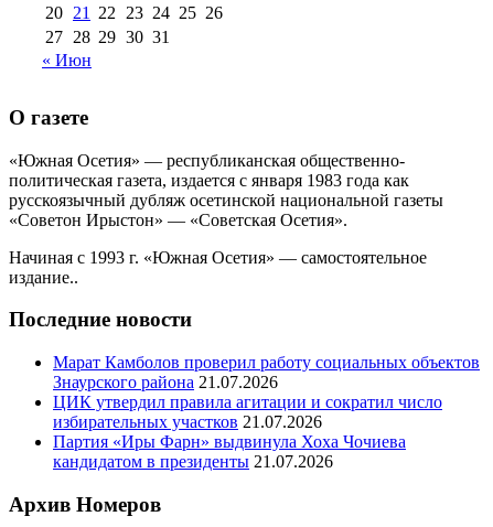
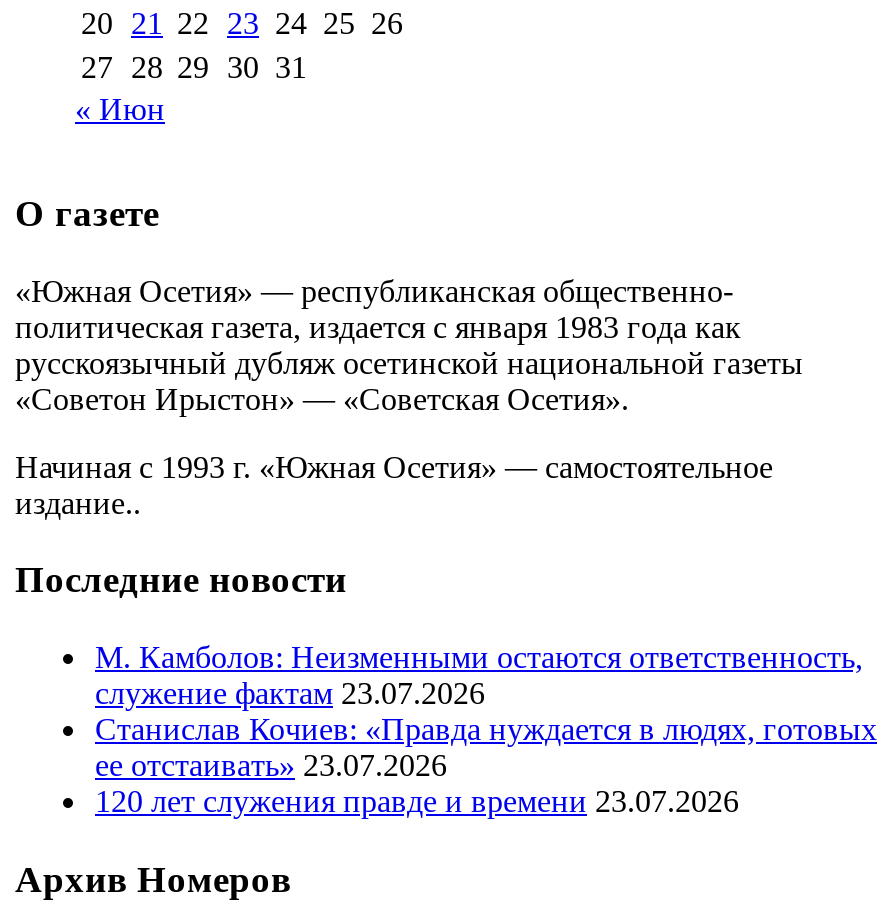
- Марат Камболов проверил работу социальных объектов
- Знаурского района 21.07.2026
- ЦИК утвердил правила агитации и сократил число
- избирательных участков 21.07.2026
- Партия «Иры Фарн» выдвинула Хоха Чочиева
- кандидатом в президенты 21.07.2026
+ М. Камболов: Неизменными остаются ответственность,
+ служение фактам 23.07.2026
+ Станислав Кочиев: «Правда нуждается в людях, готовых
+ ее отстаивать» 23.07.2026
+ 120 лет служения правде и времени 23.07.2026
